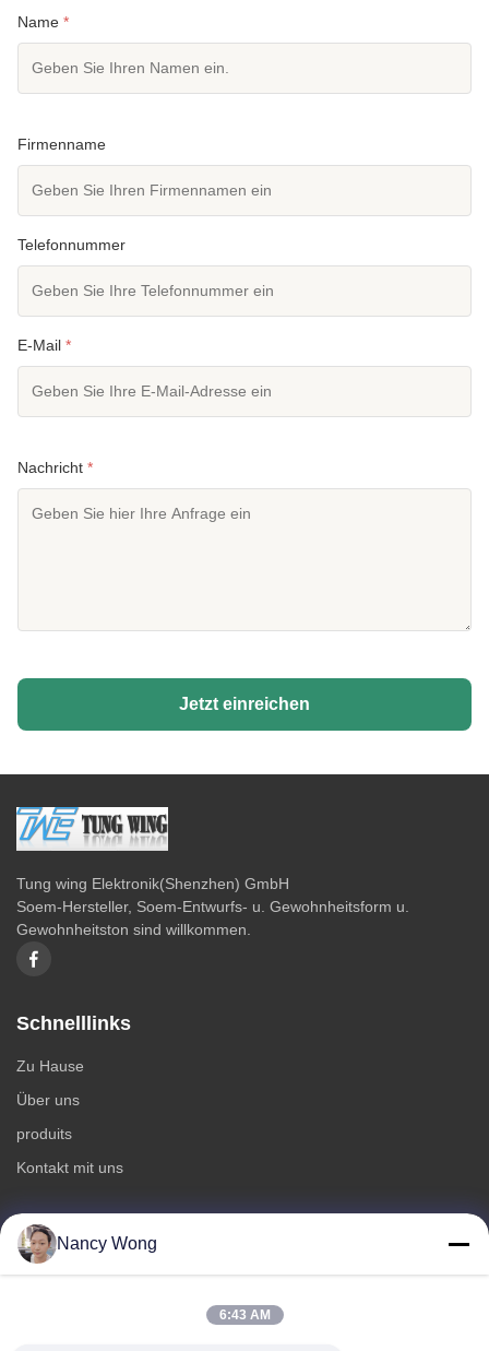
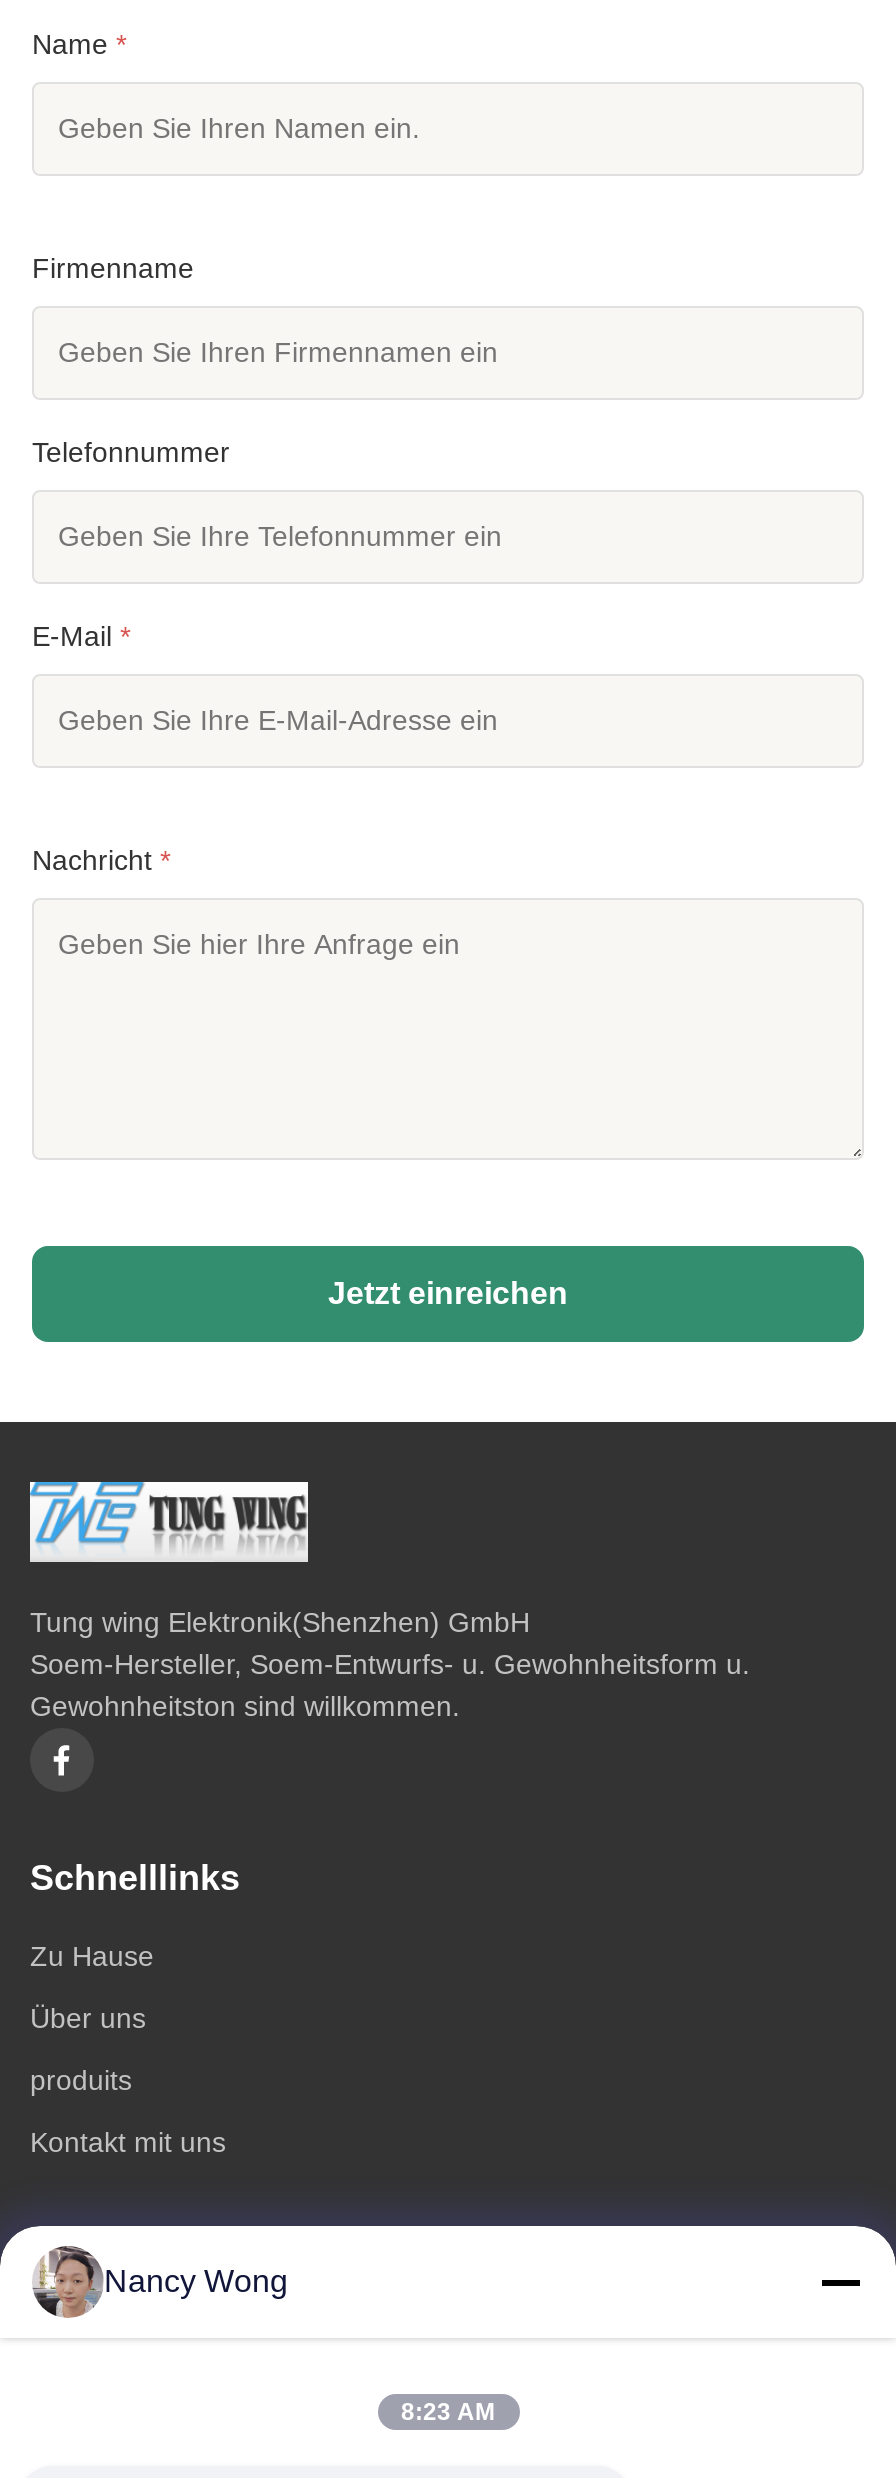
- 6:43 AM
+ 8:23 AM
